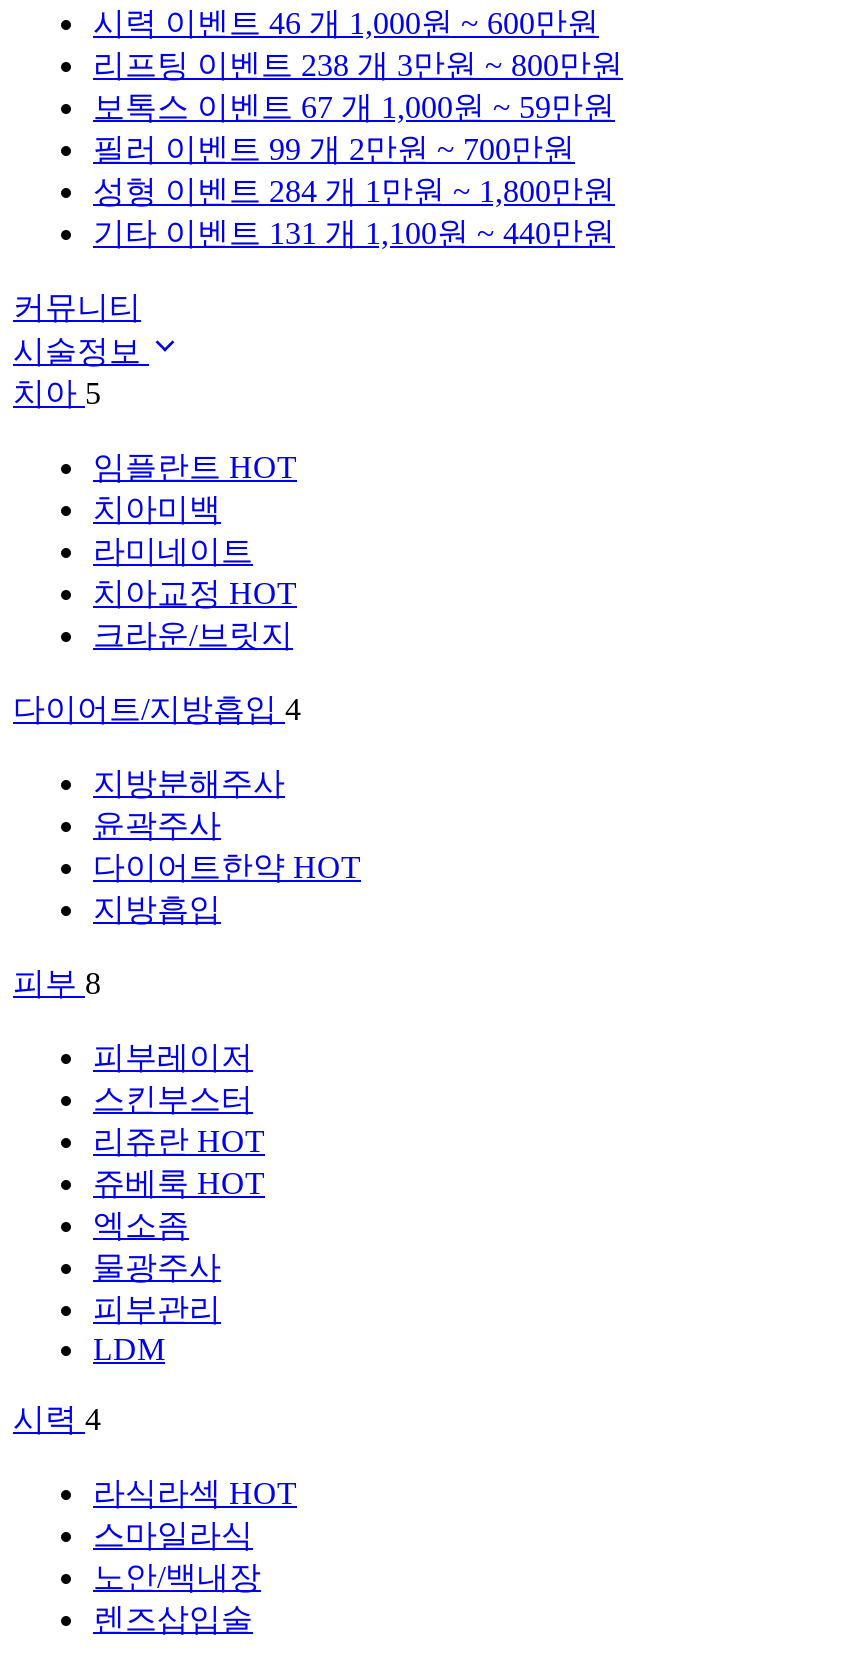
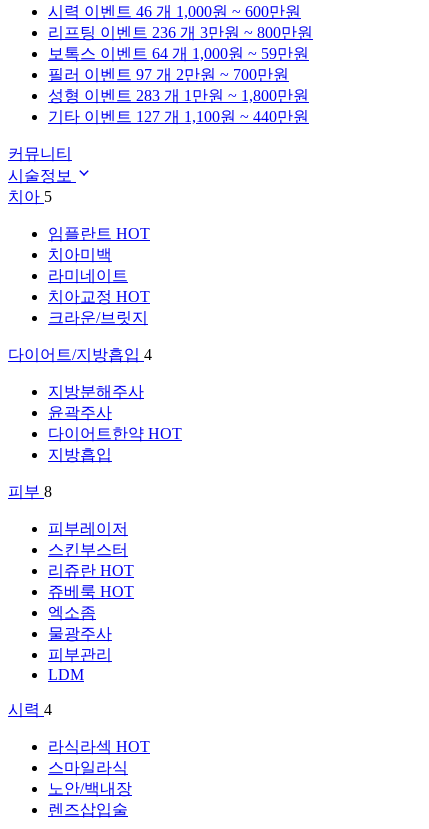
- 리프팅 이벤트 238 개 3만원 ~ 800만원
+ 리프팅 이벤트 236 개 3만원 ~ 800만원

- 보톡스 이벤트 67 개 1,000원 ~ 59만원
+ 보톡스 이벤트 64 개 1,000원 ~ 59만원

- 필러 이벤트 99 개 2만원 ~ 700만원
+ 필러 이벤트 97 개 2만원 ~ 700만원

- 성형 이벤트 284 개 1만원 ~ 1,800만원
+ 성형 이벤트 283 개 1만원 ~ 1,800만원

- 기타 이벤트 131 개 1,100원 ~ 440만원
+ 기타 이벤트 127 개 1,100원 ~ 440만원
